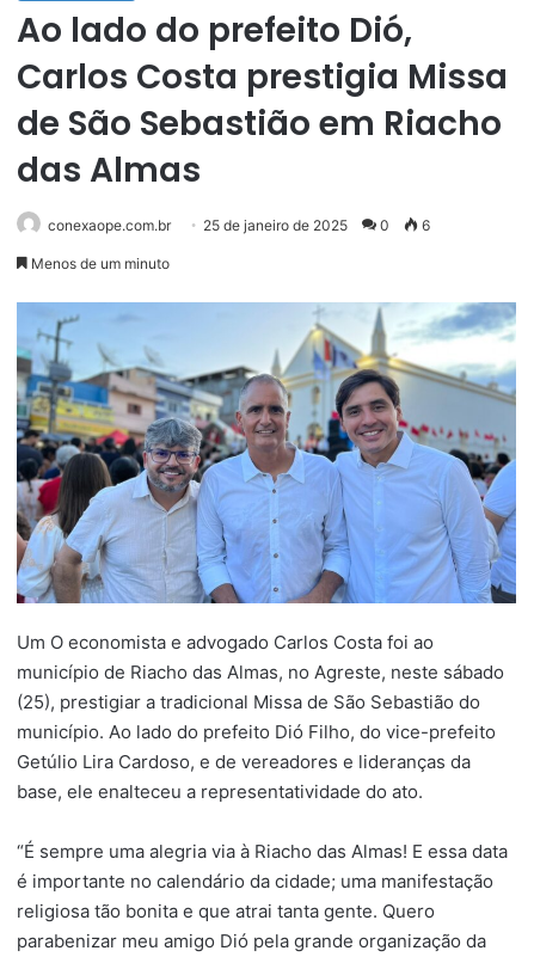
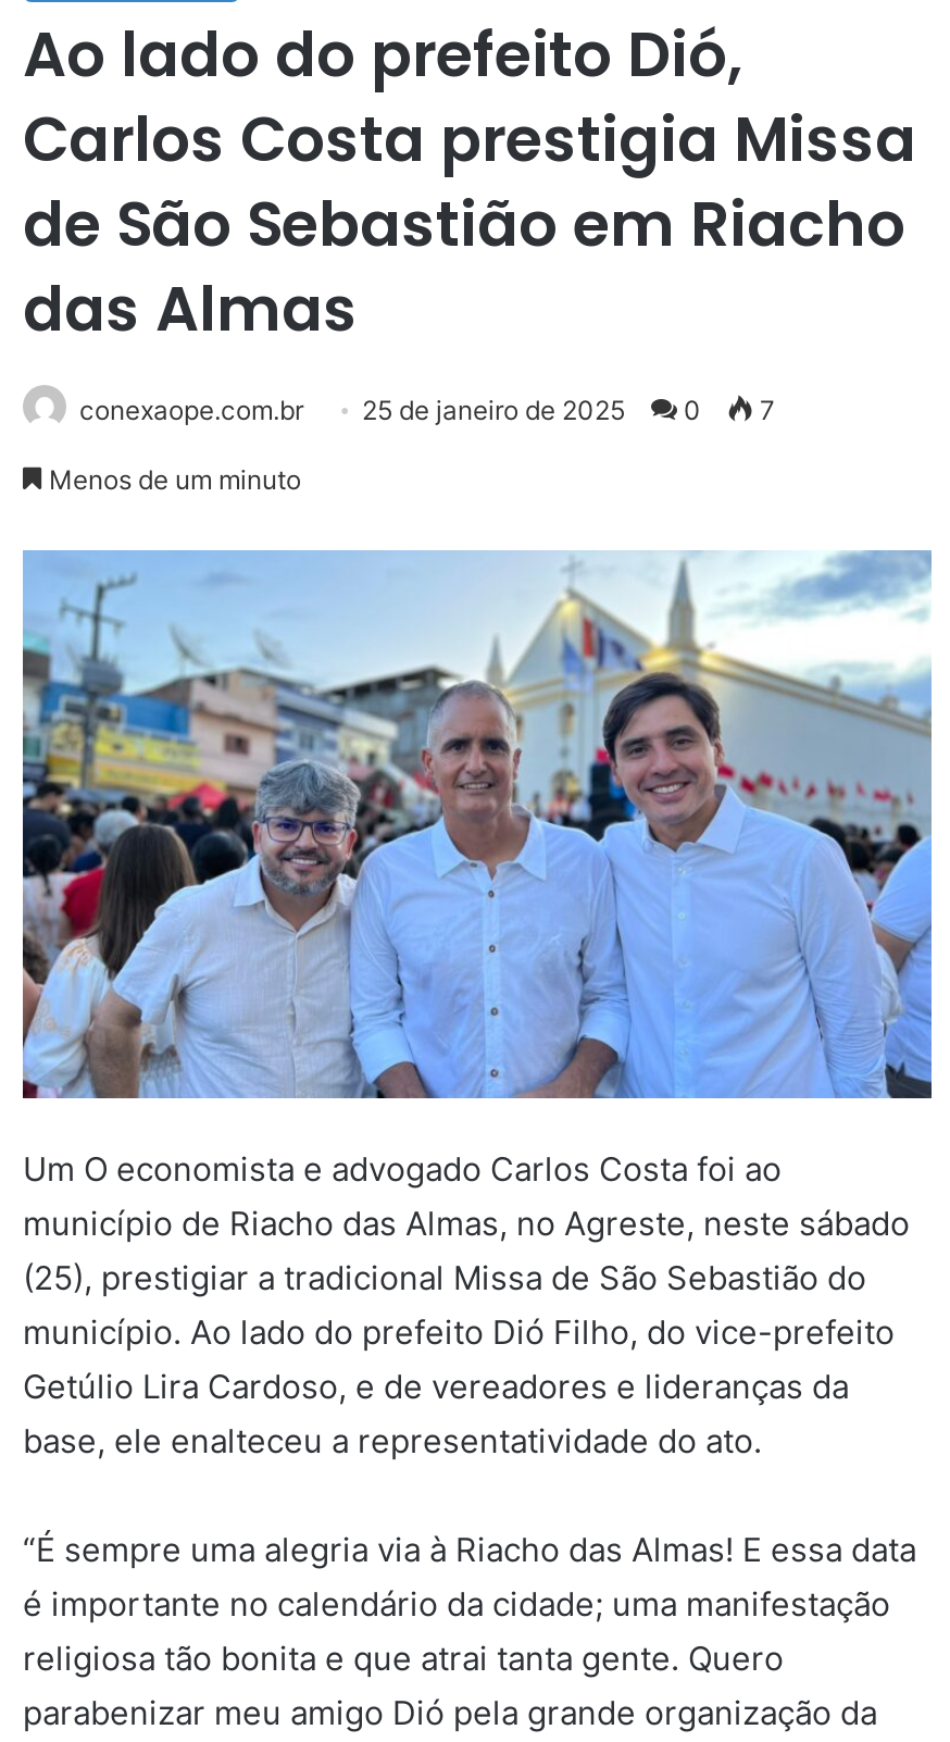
- conexaope.com.br 25 de janeiro de 2025 0 6
+ conexaope.com.br 25 de janeiro de 2025 0 7
